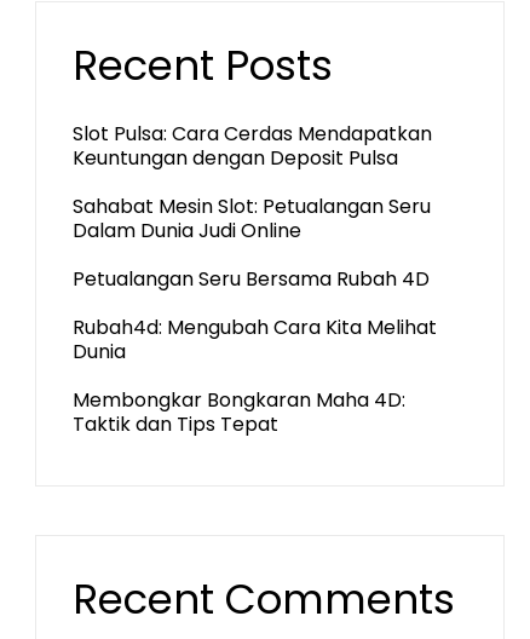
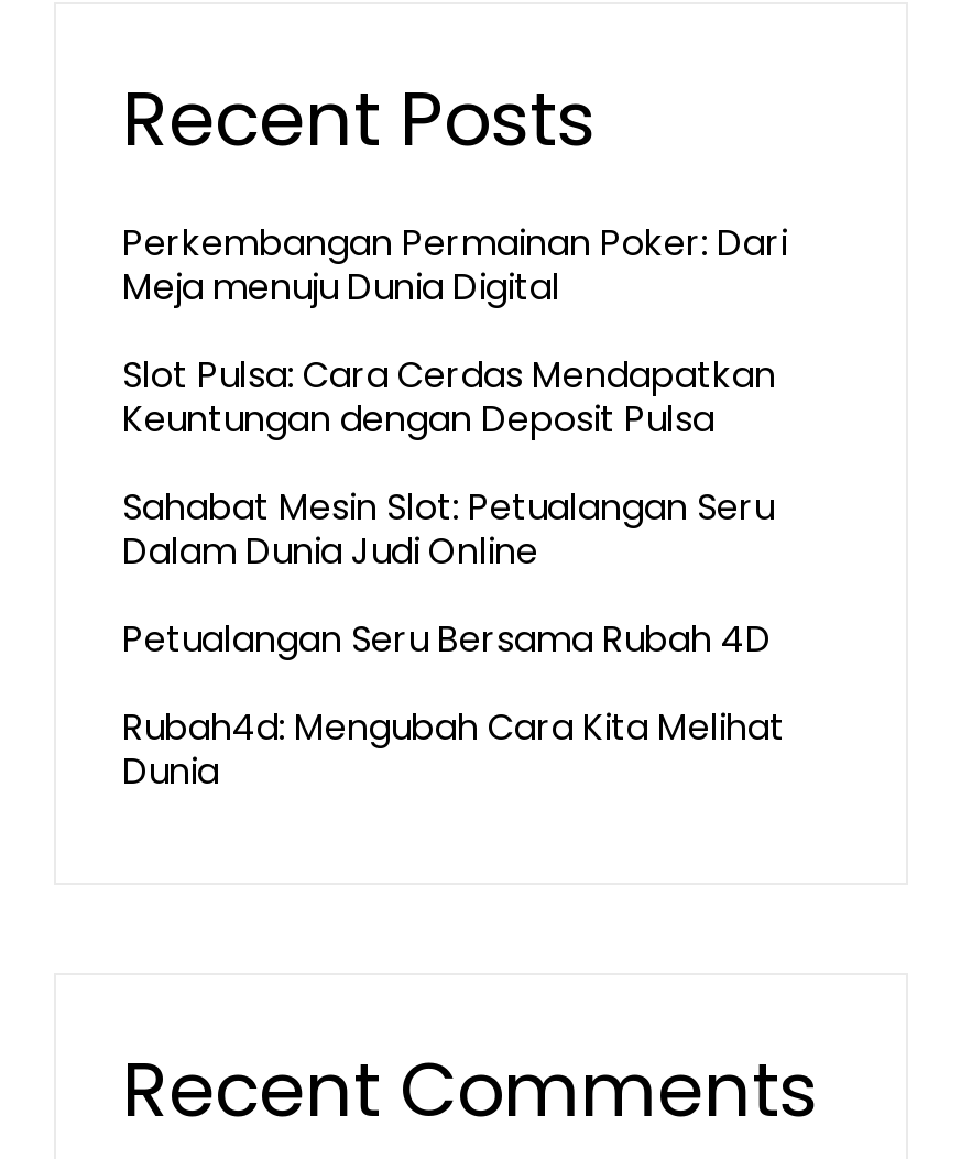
+ Perkembangan Permainan Poker: Dari
+ Meja menuju Dunia Digital

moved down: Slot Pulsa: Cara Cerdas Mendapatkan | Keuntungan dengan Deposit Pulsa | Sahabat Mesin Slot: Petualangan Seru | Dalam Dunia Judi Online | Petualangan Seru Bersama Rubah 4D | Rubah4d: Mengubah Cara Kita Melihat | Dunia

- Membongkar Bongkaran Maha 4D:
- Taktik dan Tips Tepat
